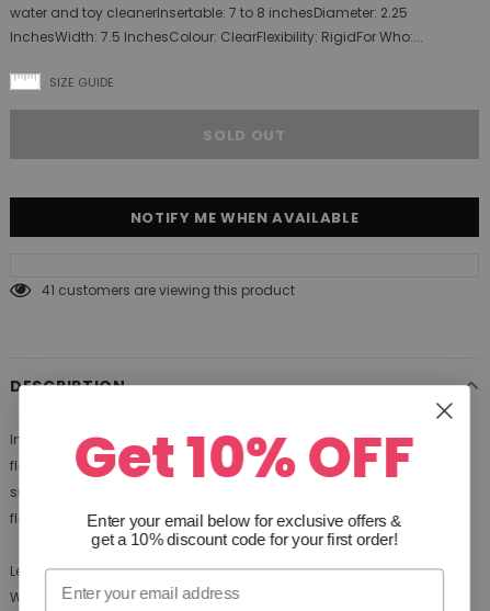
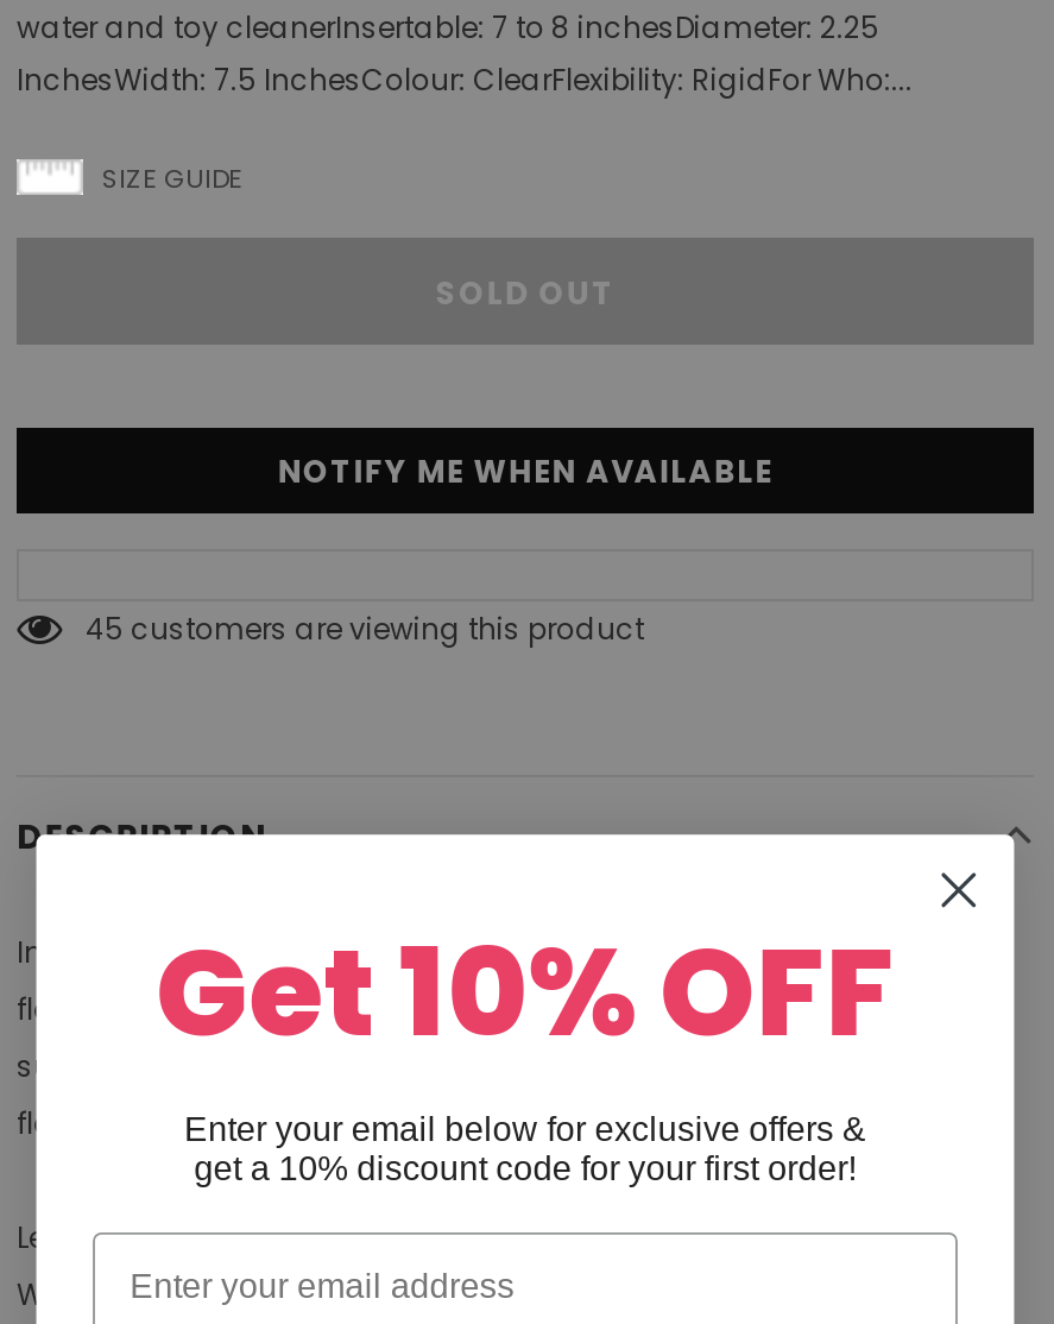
- 41 customers are viewing this product
+ 45 customers are viewing this product
